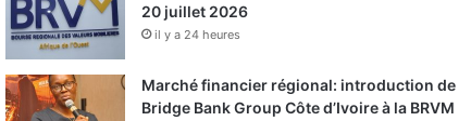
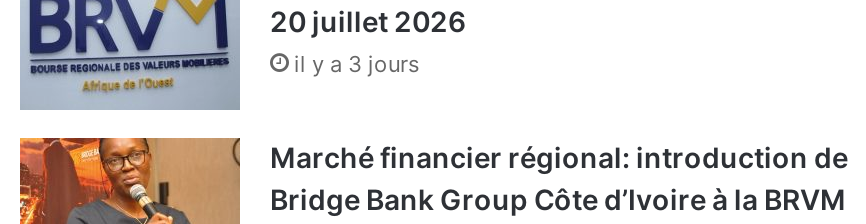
- il y a 24 heures
+ il y a 3 jours
